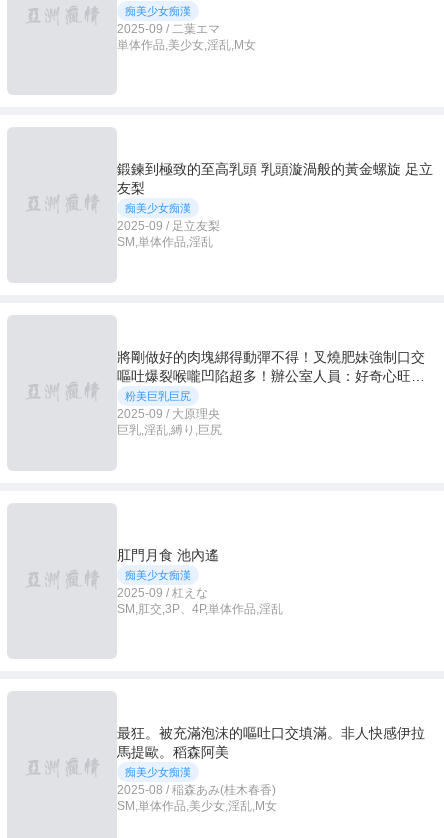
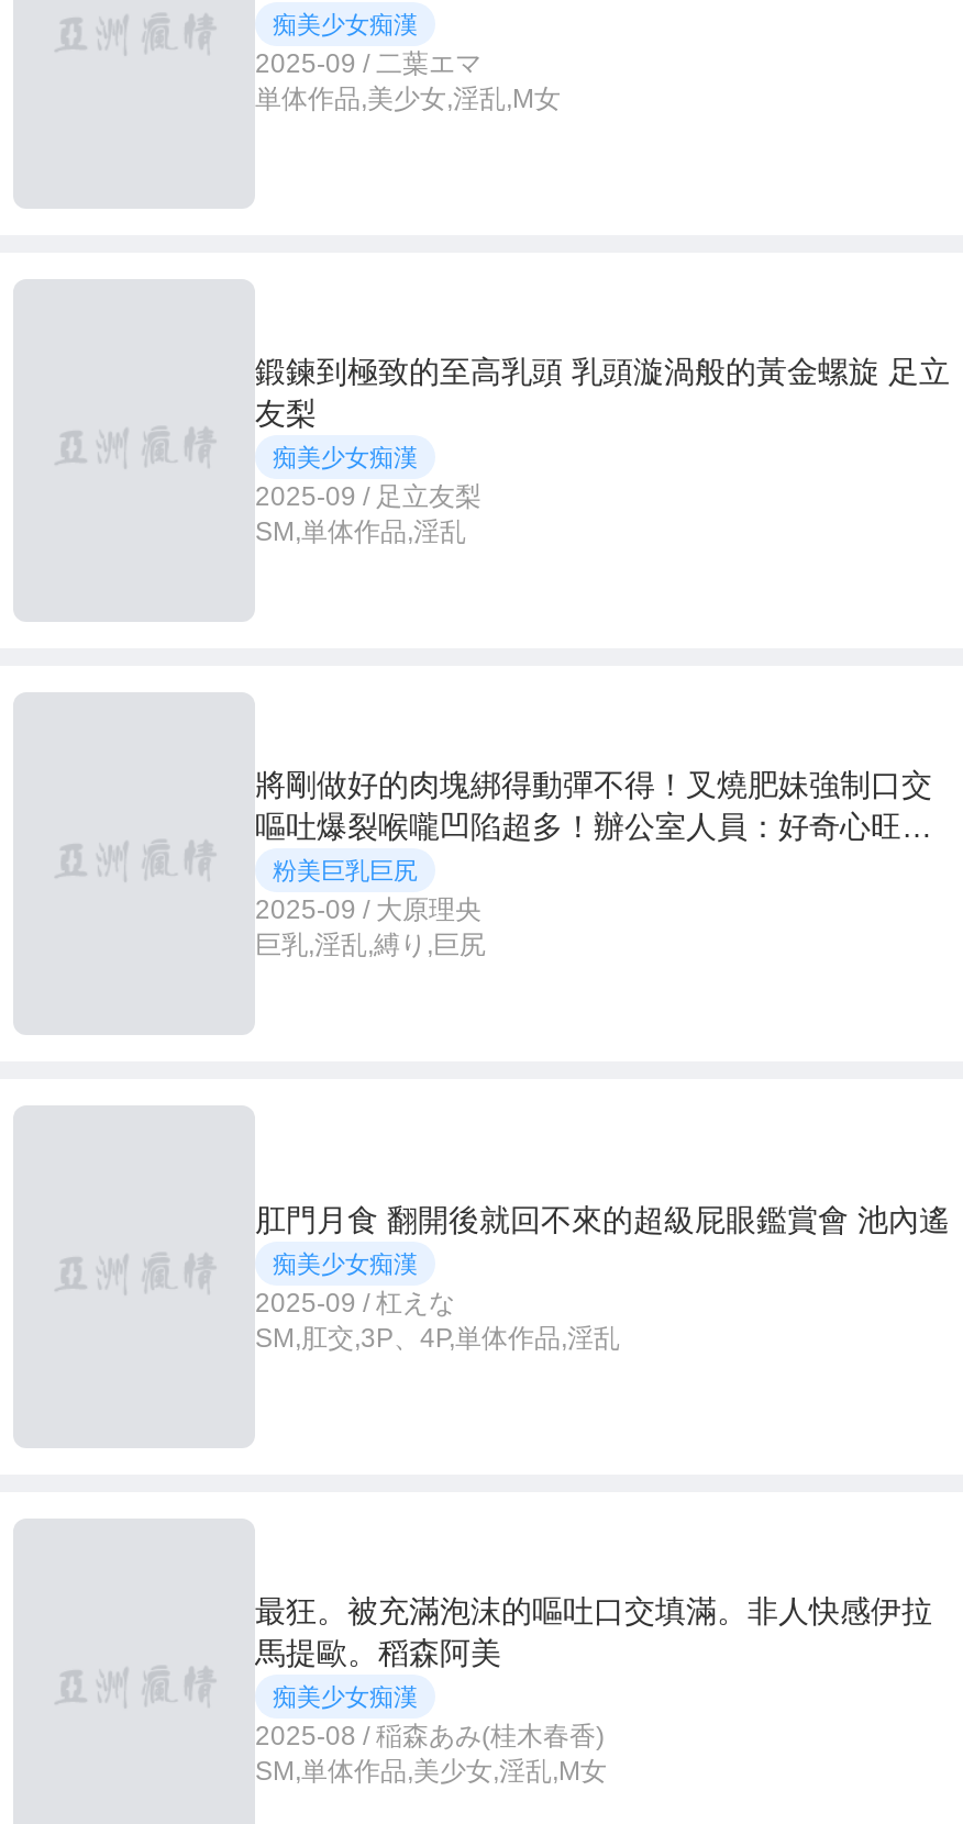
- 肛門月食 池內遙
+ 肛門月食 翻開後就回不來的超級屁眼鑑賞會 池內遙
